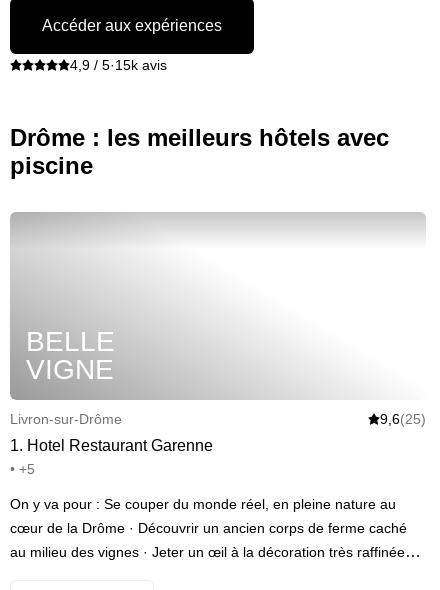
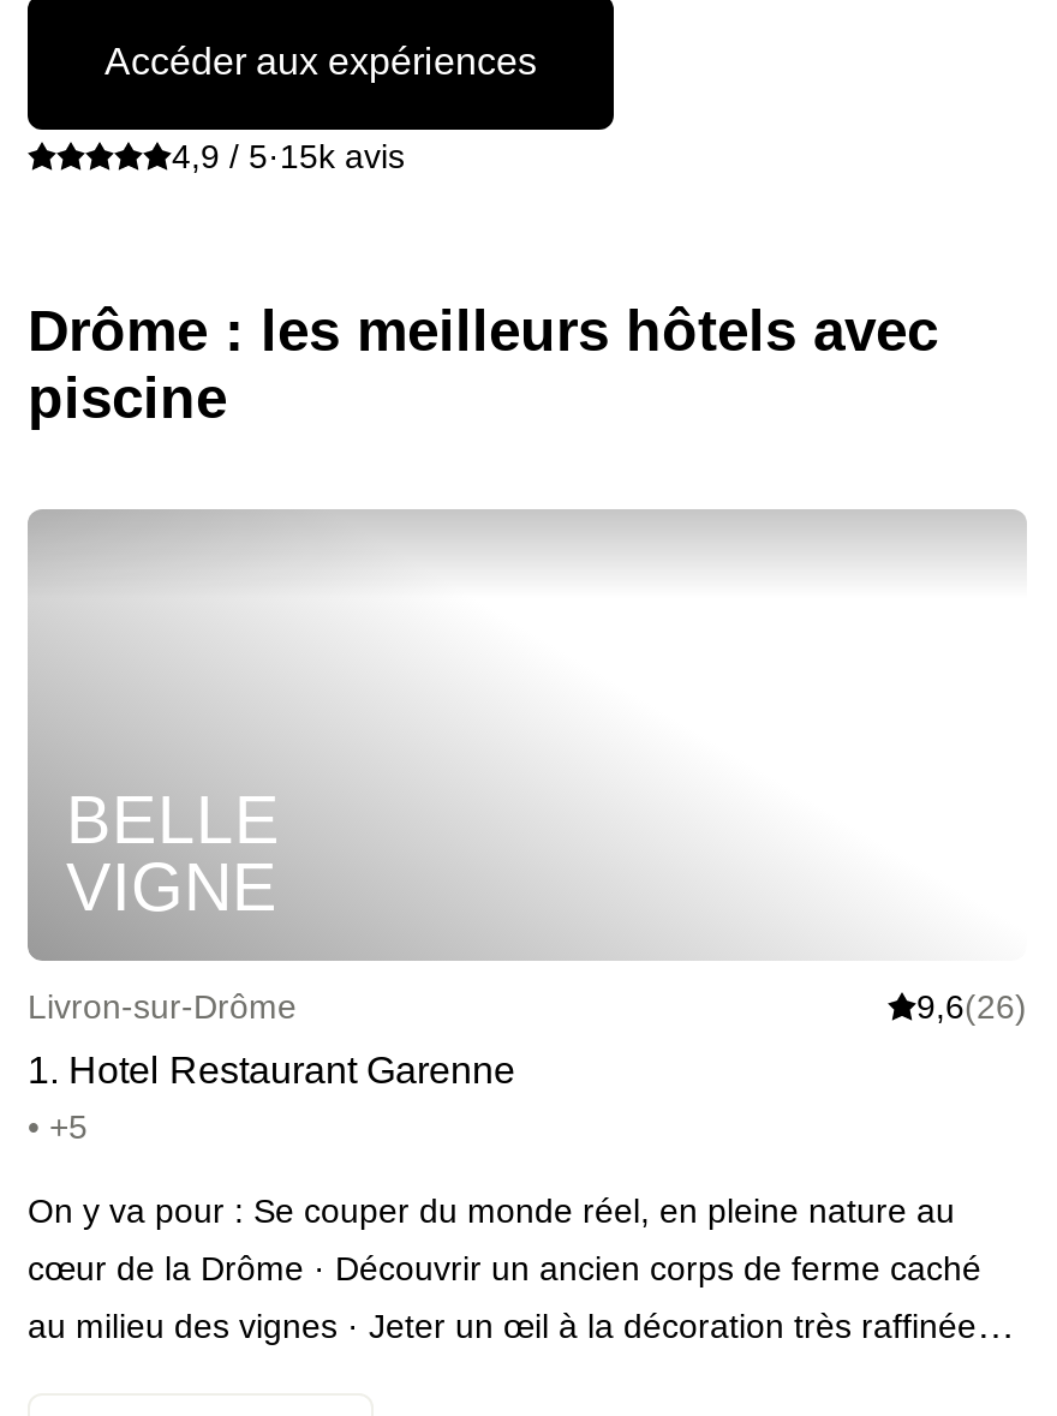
- 9,6(25)
+ 9,6(26)
